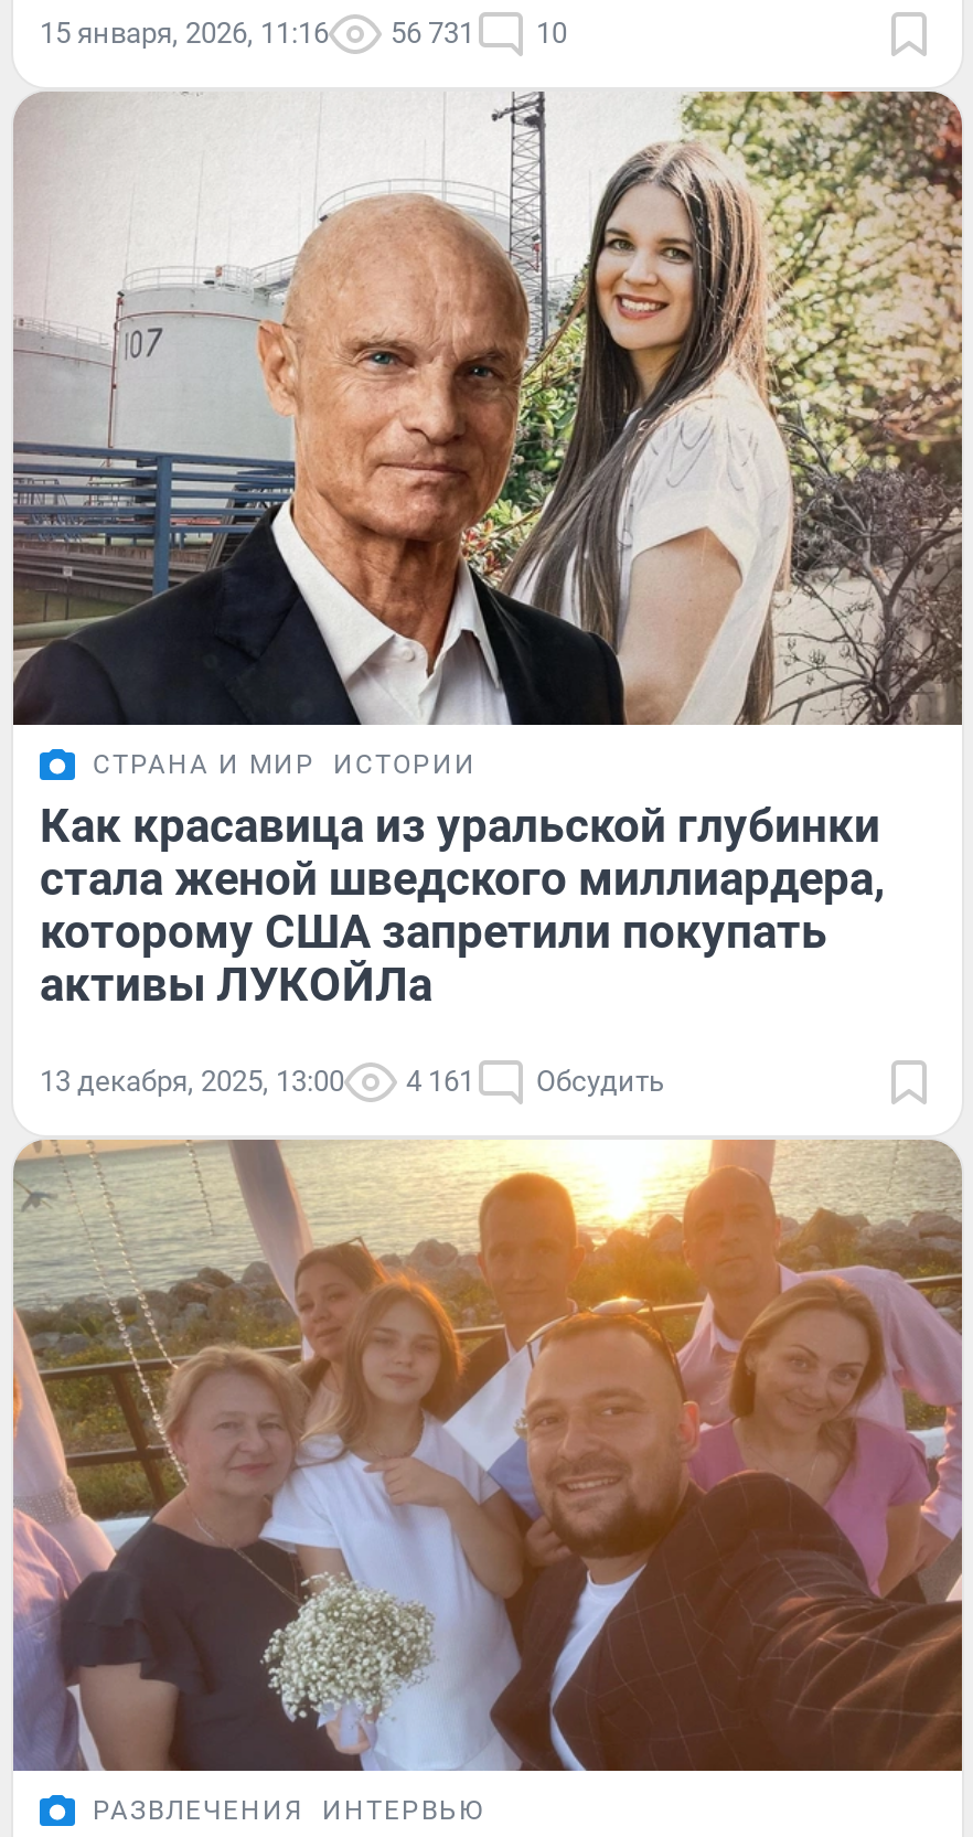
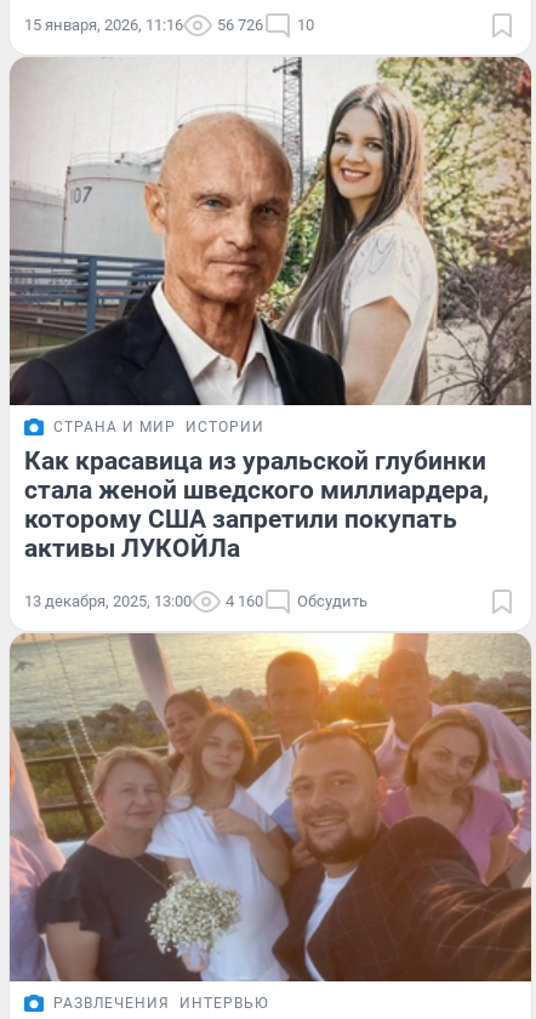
- 15 января, 2026, 11:16 56 731 10
+ 15 января, 2026, 11:16 56 726 10

- 13 декабря, 2025, 13:00 4 161 Обсудить
+ 13 декабря, 2025, 13:00 4 160 Обсудить
